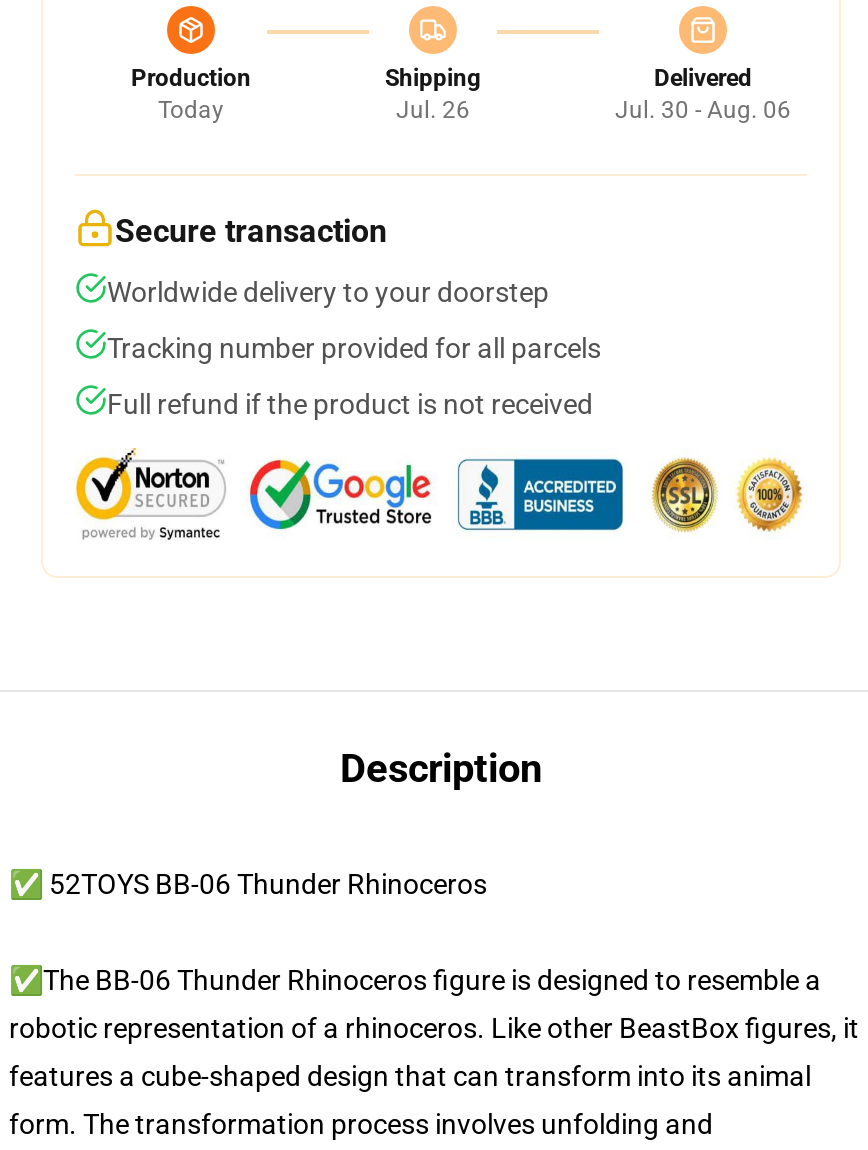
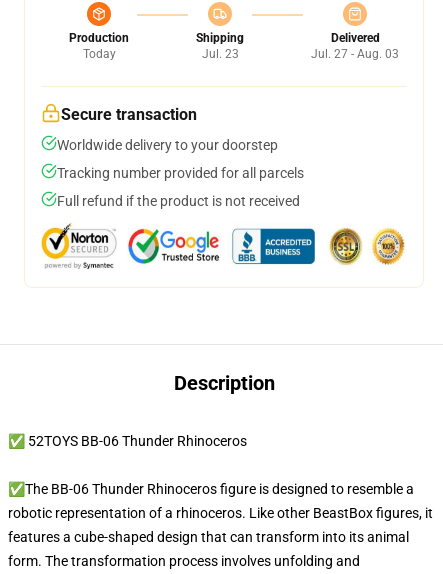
- Jul. 26
+ Jul. 23

- Jul. 30 - Aug. 06
+ Jul. 27 - Aug. 03
